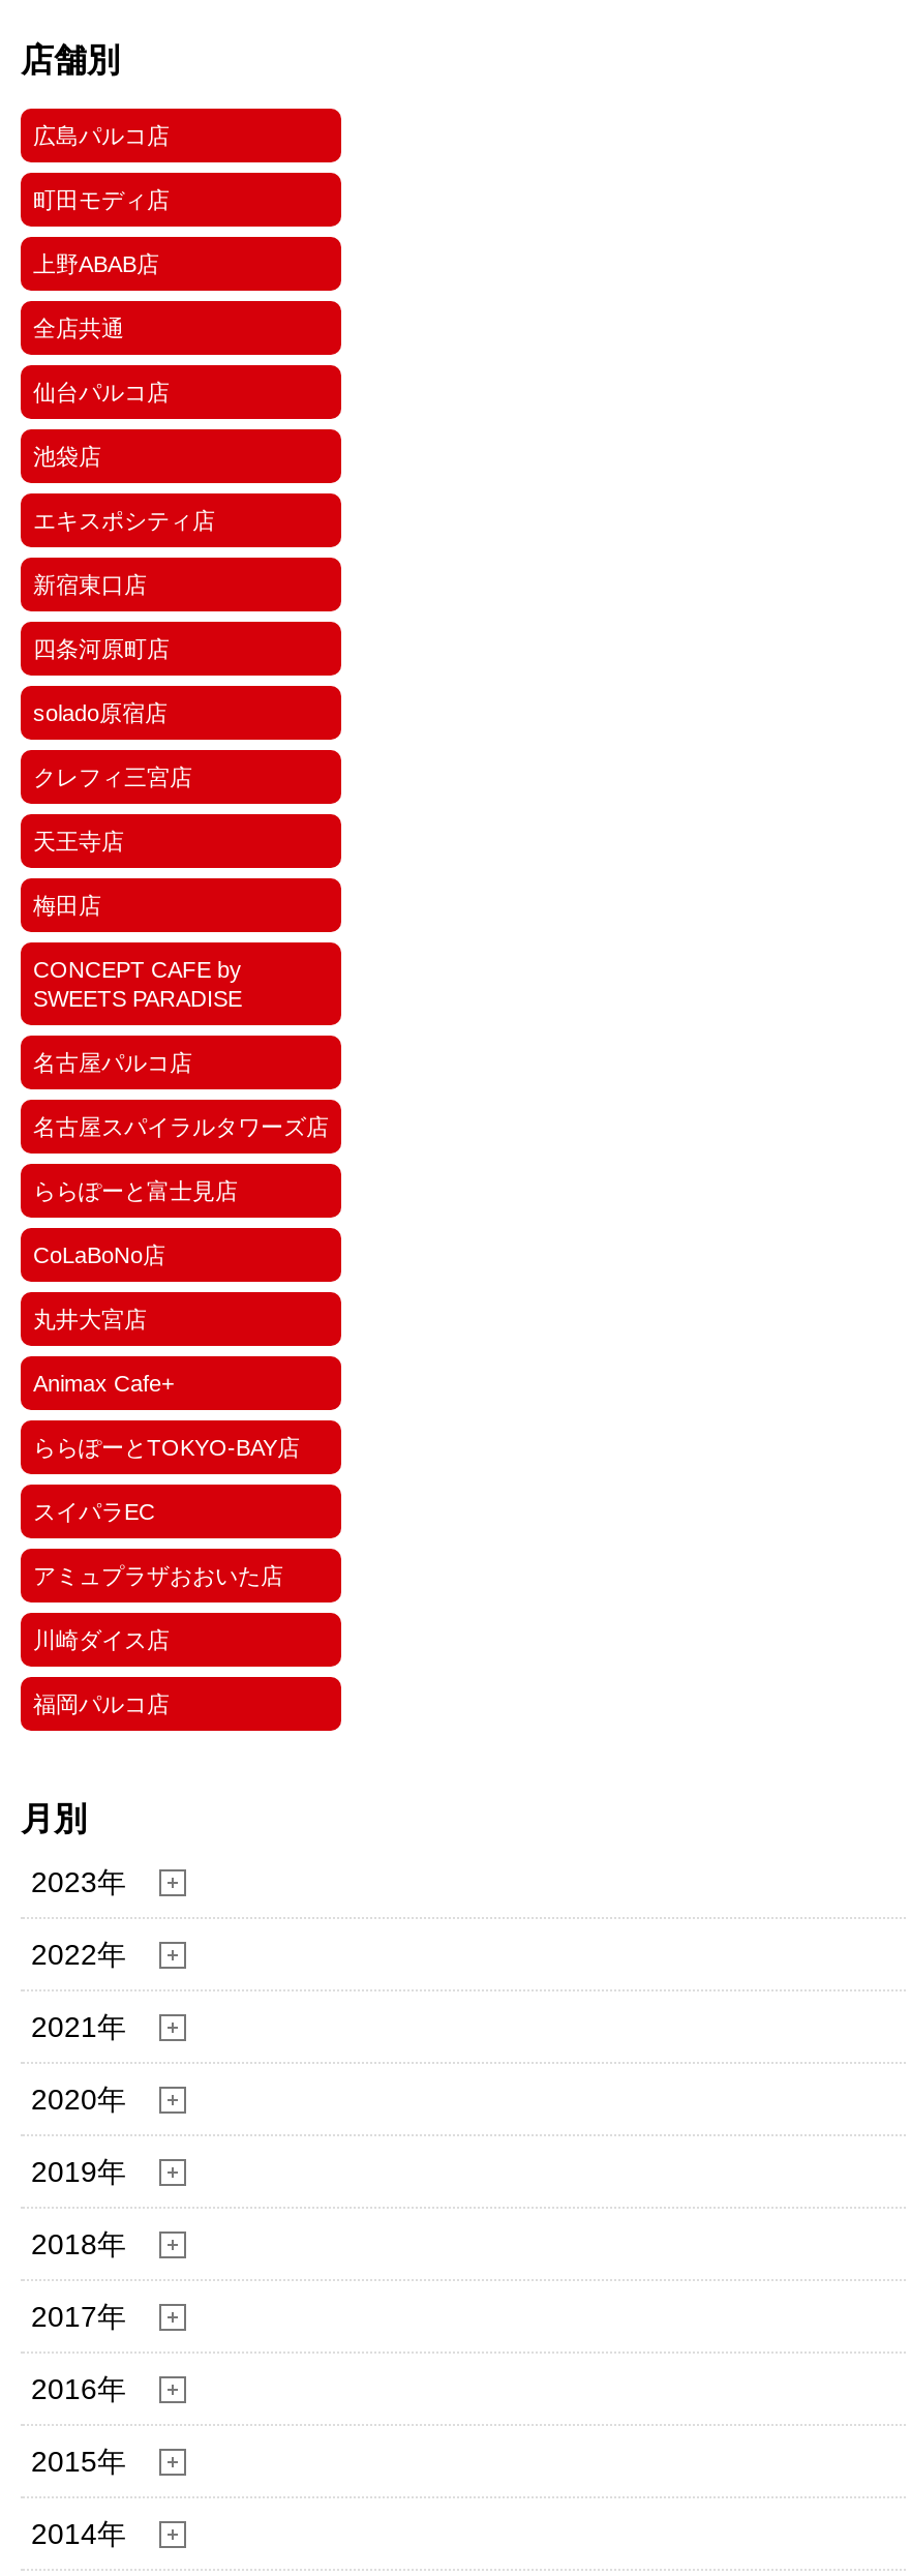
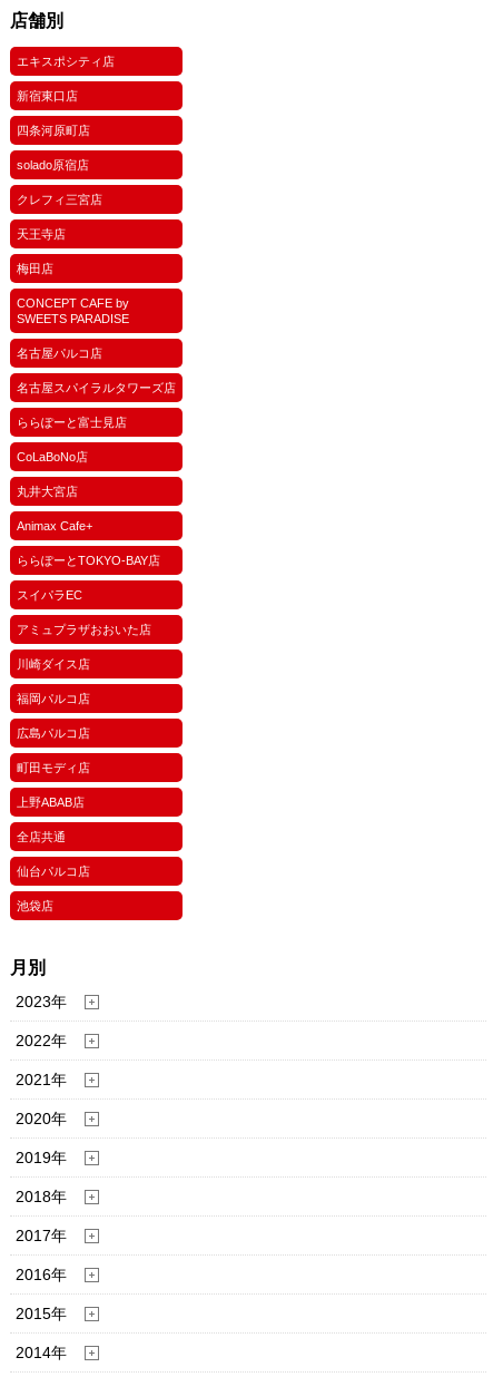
moved down: 広島パルコ店 | 町田モディ店 | 上野ABAB店 | 全店共通 | 仙台パルコ店 | 池袋店

moved up: エキスポシティ店 | 新宿東口店 | 四条河原町店 | ... | 川崎ダイス店 | 福岡パルコ店
